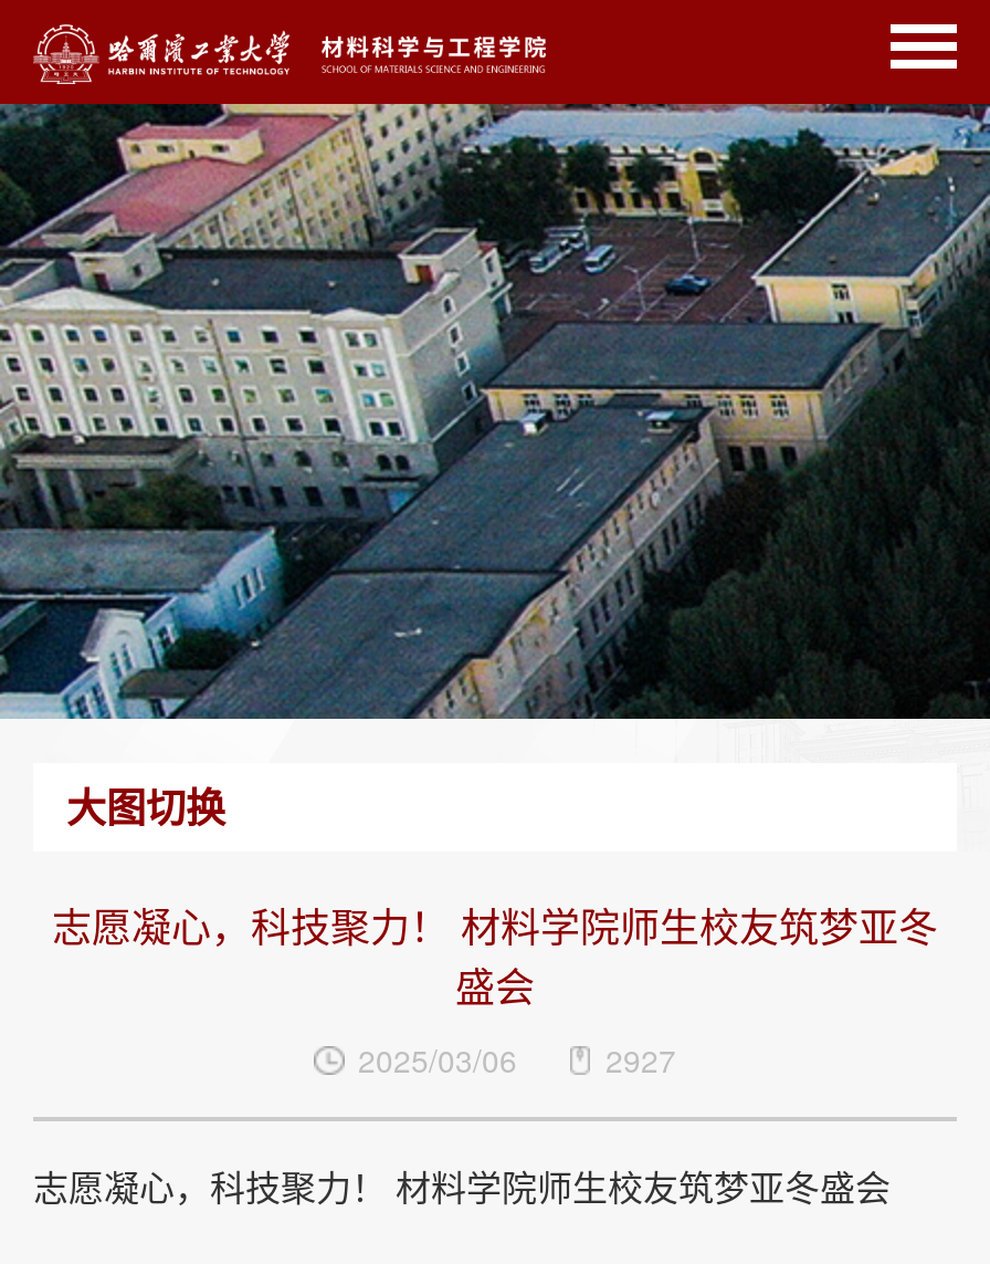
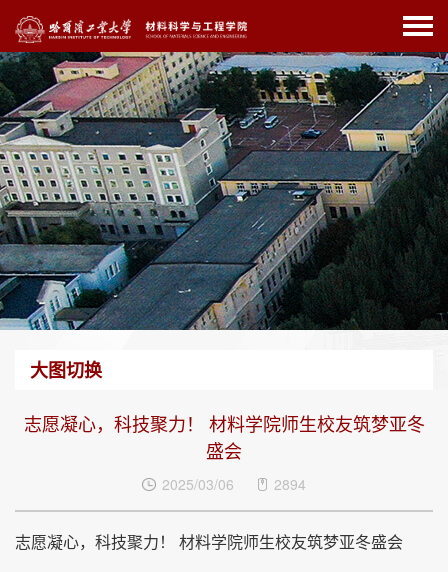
- 2025/03/06 2927
+ 2025/03/06 2894
